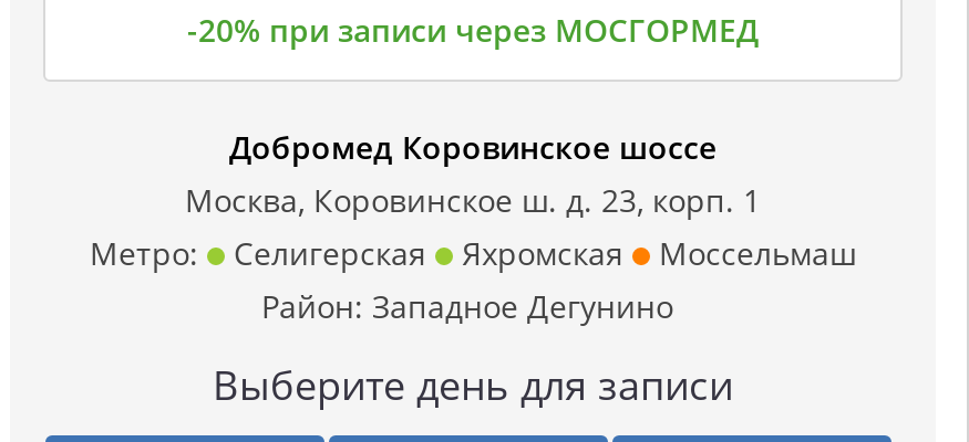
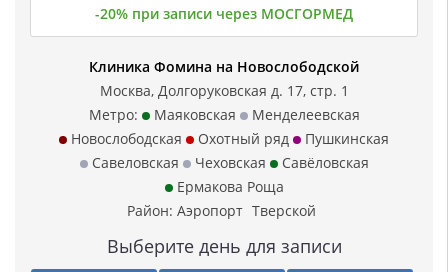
- Добромед Коровинское шоссе
- Москва, Коровинское ш. д. 23, корп. 1
- Метро: Селигерская
- Яхромская
- Моссельмаш
- Район: Западное Дегунино
+ Клиника Фомина на Новослободской
+ Москва, Долгоруковская д. 17, стр. 1
+ Метро: Маяковская
+ Менделеевская
+ Новослободская
+ Охотный ряд
+ Пушкинская
+ Савеловская
+ Чеховская
+ Савёловская
+ Ермакова Роща
+ Район: Аэропорт Тверской
